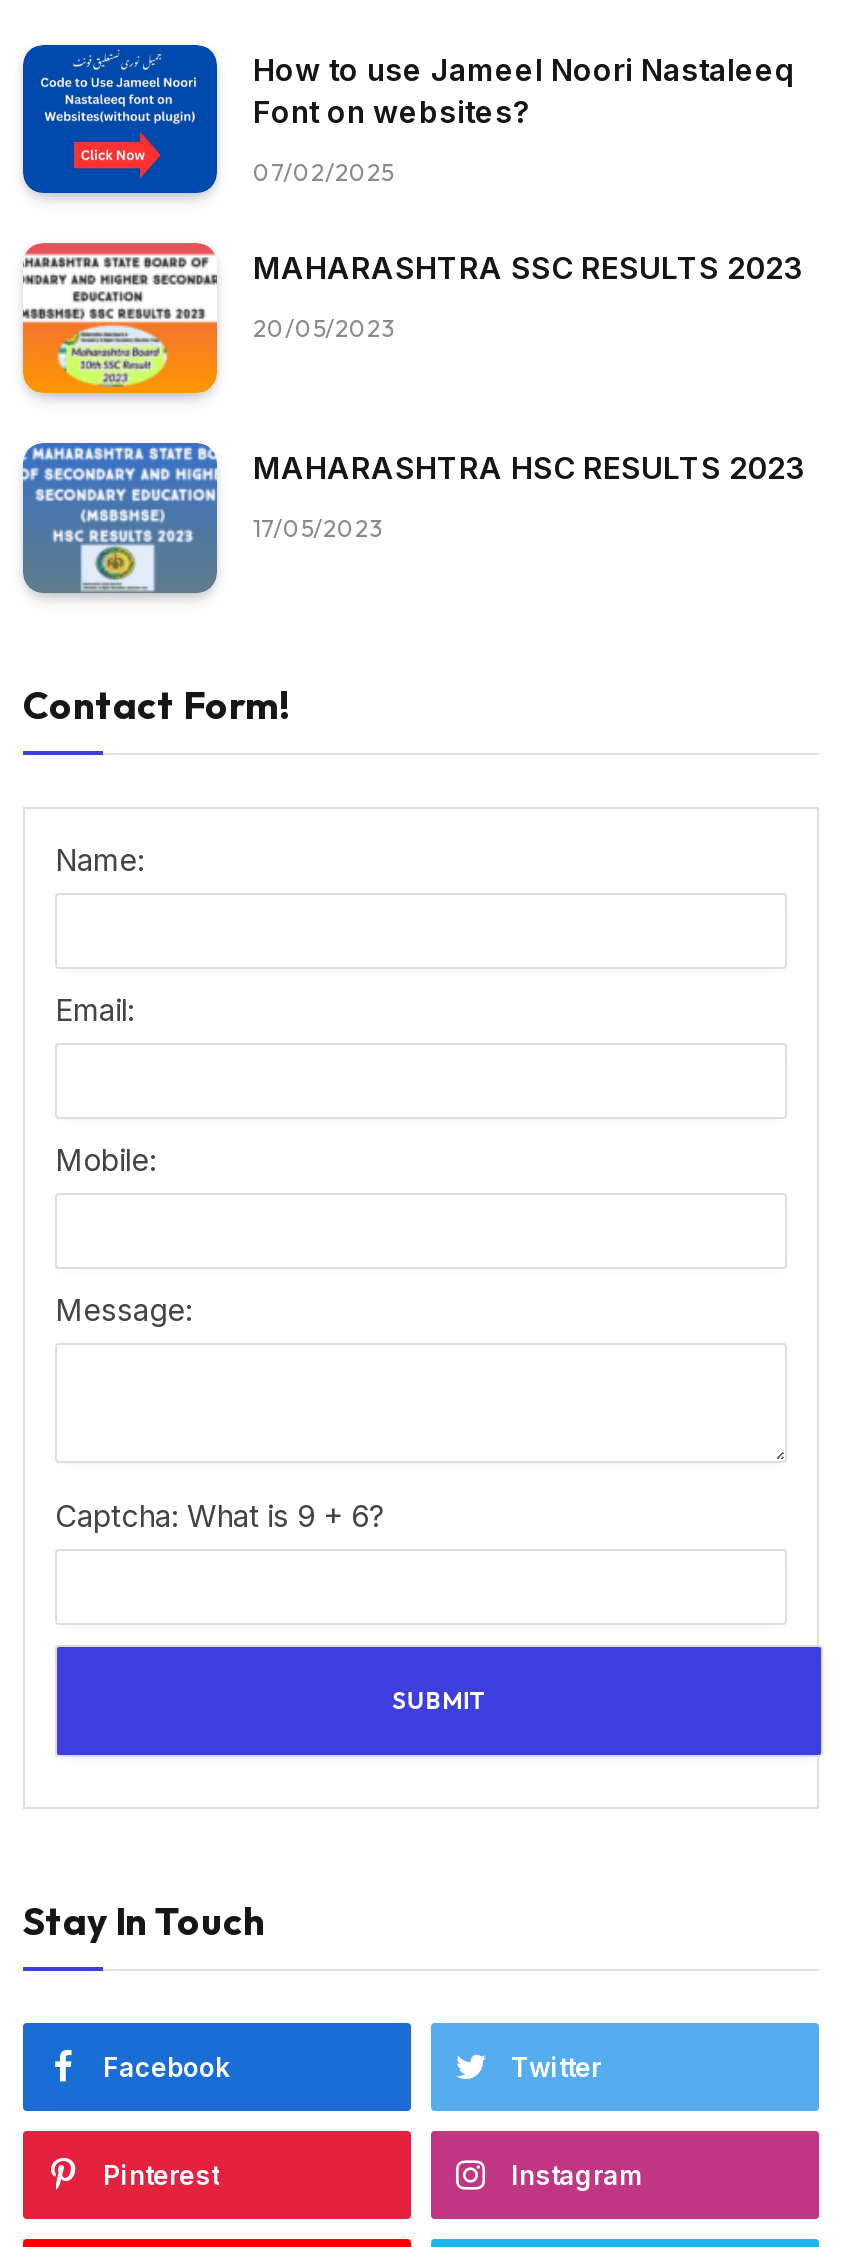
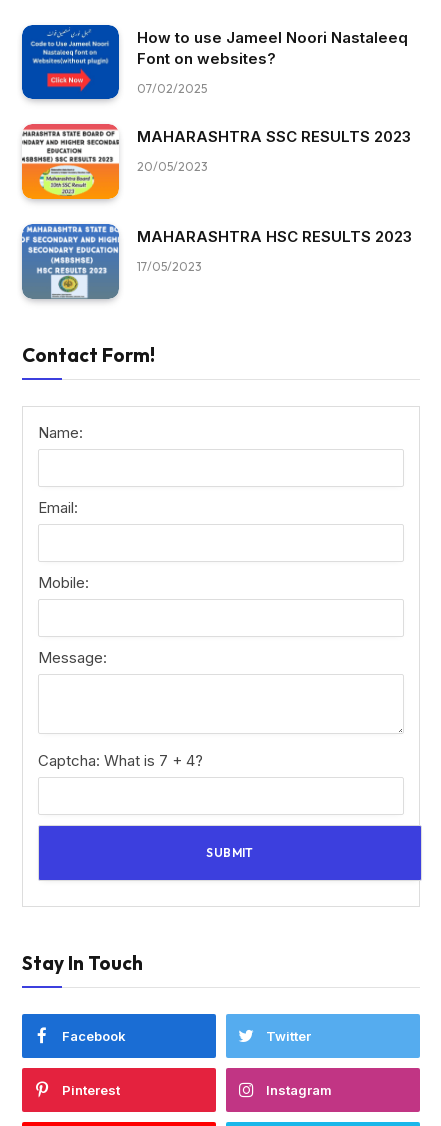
- Captcha: What is 9 + 6?
+ Captcha: What is 7 + 4?
